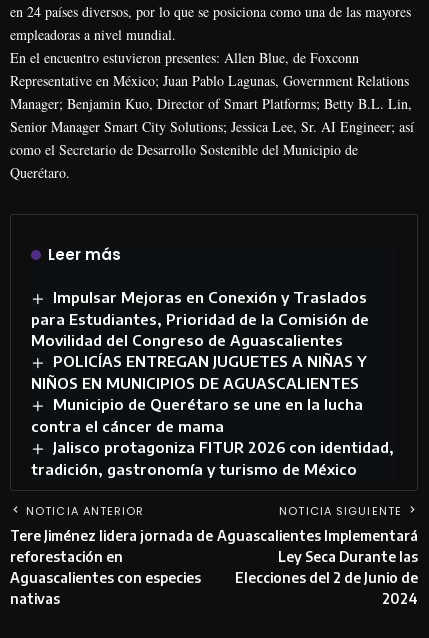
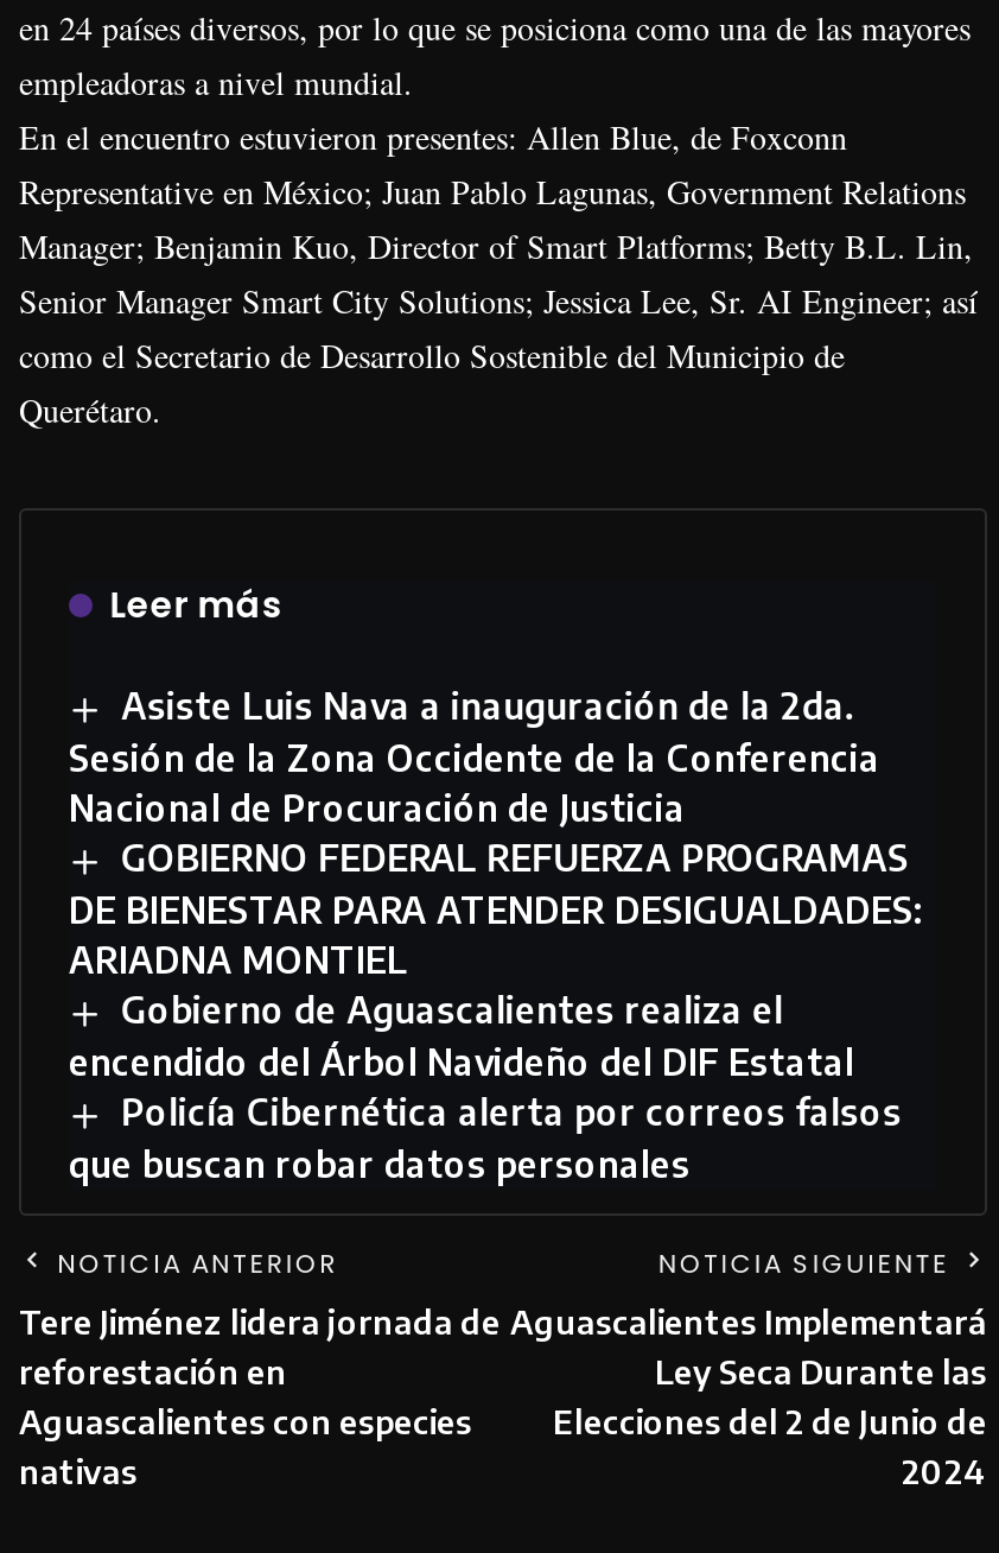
- Impulsar Mejoras en Conexión y Traslados
- para Estudiantes, Prioridad de la Comisión de
- Movilidad del Congreso de Aguascalientes
- POLICÍAS ENTREGAN JUGUETES A NIÑAS Y
- NIÑOS EN MUNICIPIOS DE AGUASCALIENTES
- Municipio de Querétaro se une en la lucha
- contra el cáncer de mama
- Jalisco protagoniza FITUR 2026 con identidad,
- tradición, gastronomía y turismo de México
+ Asiste Luis Nava a inauguración de la 2da.
+ Sesión de la Zona Occidente de la Conferencia
+ Nacional de Procuración de Justicia
+ GOBIERNO FEDERAL REFUERZA PROGRAMAS
+ DE BIENESTAR PARA ATENDER DESIGUALDADES:
+ ARIADNA MONTIEL
+ Gobierno de Aguascalientes realiza el
+ encendido del Árbol Navideño del DIF Estatal
+ Policía Cibernética alerta por correos falsos
+ que buscan robar datos personales
